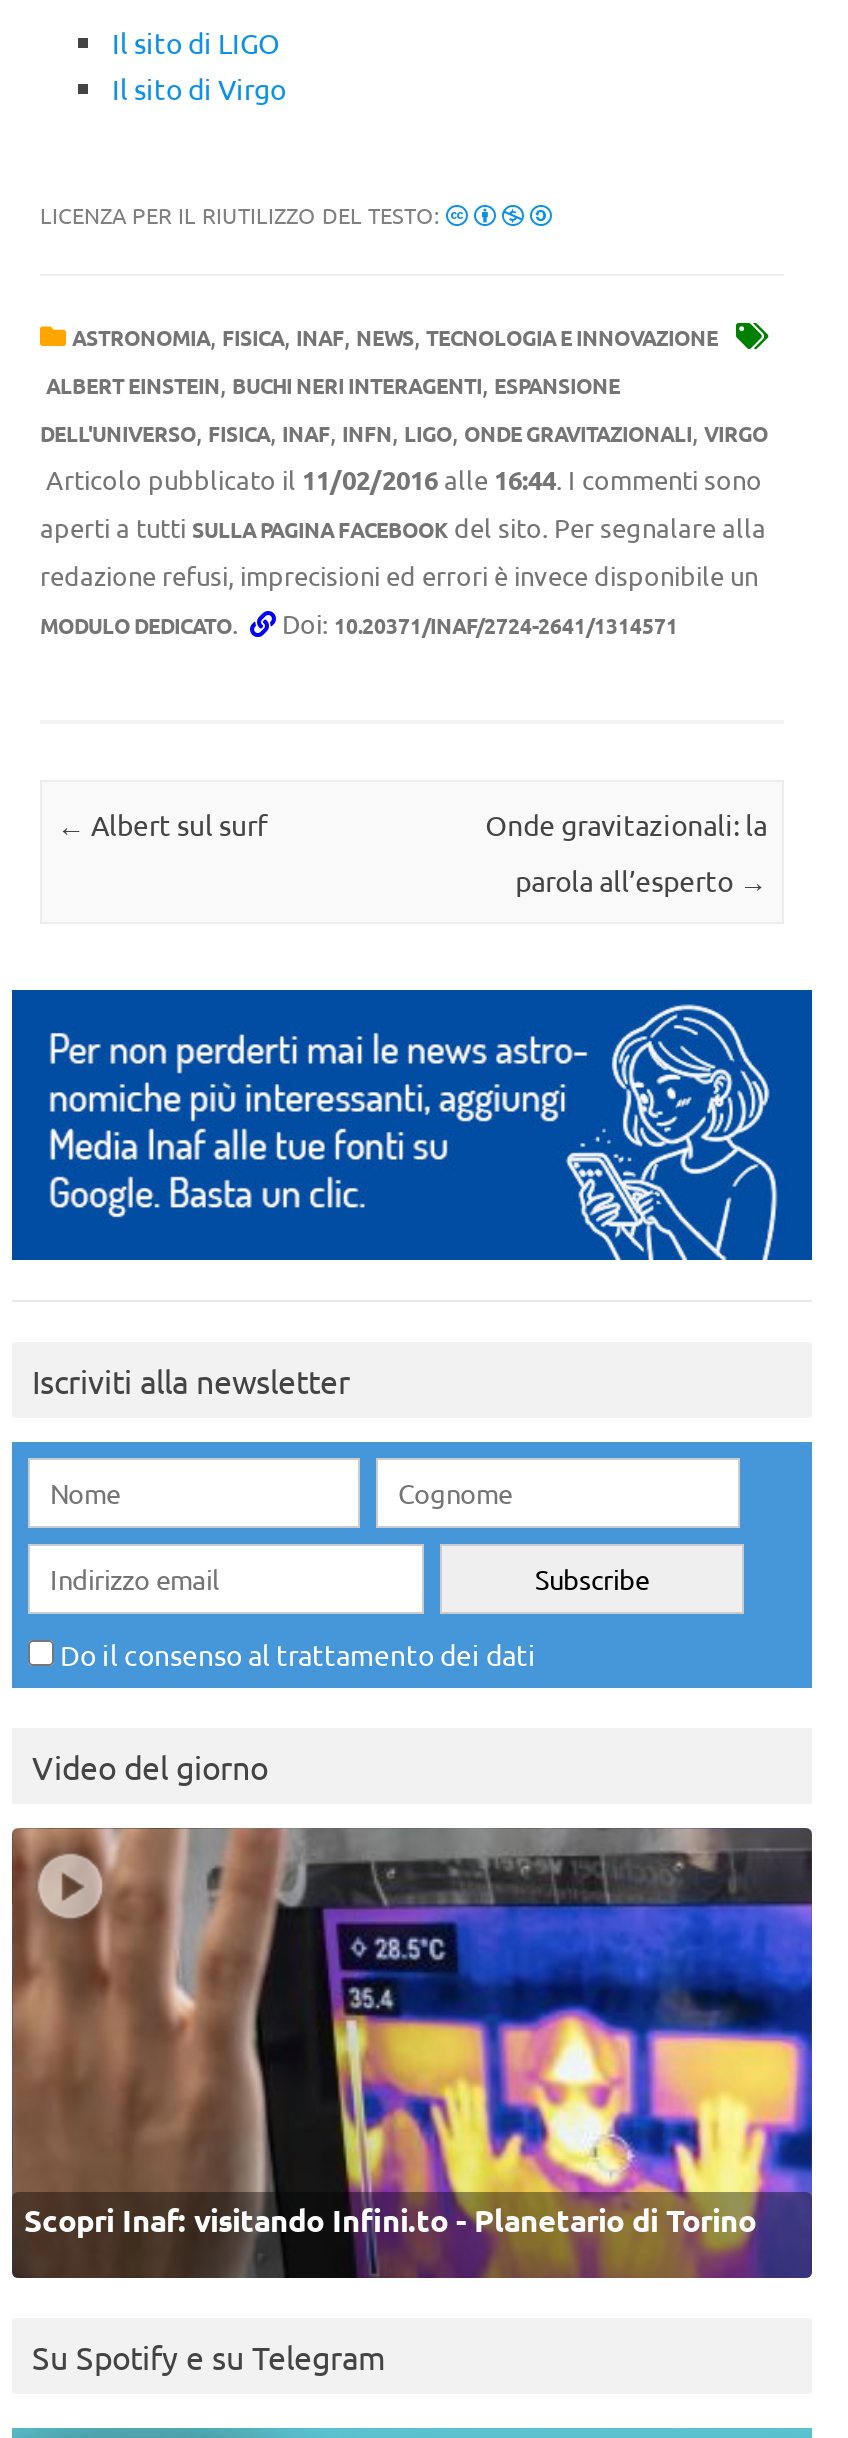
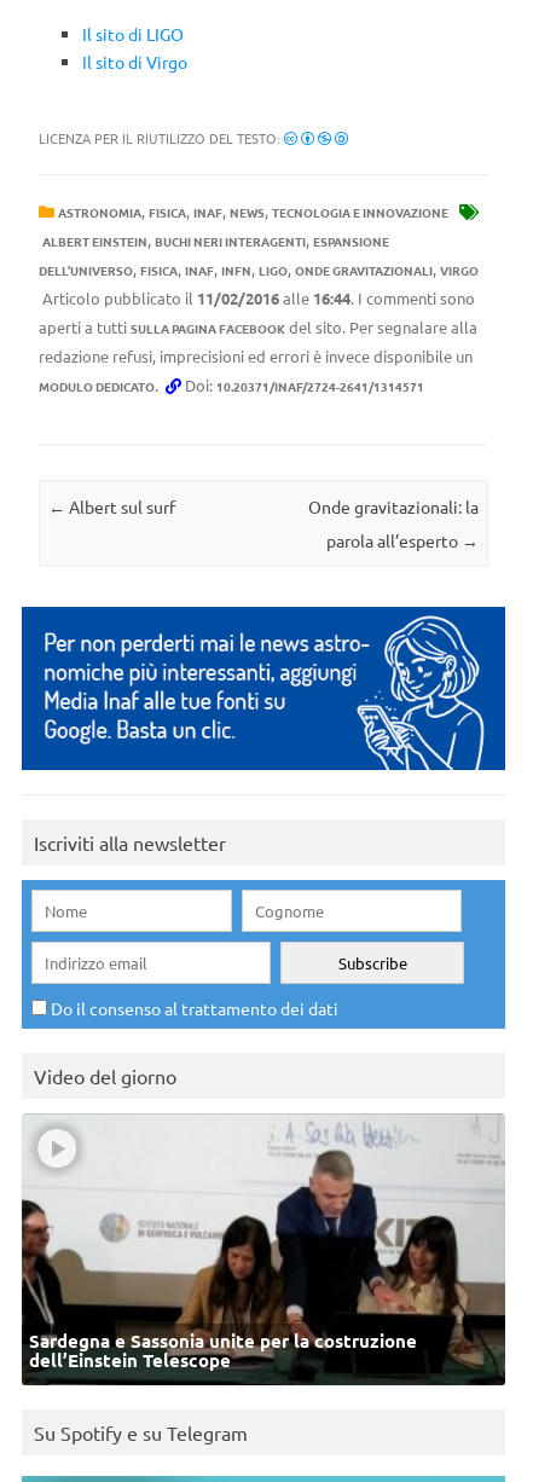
- [image]
- Scopri Inaf: visitando Infini.to - Planetario di Torino
+ [image]
+ Sardegna e Sassonia unite per la costruzione
+ dell’Einstein Telescope
